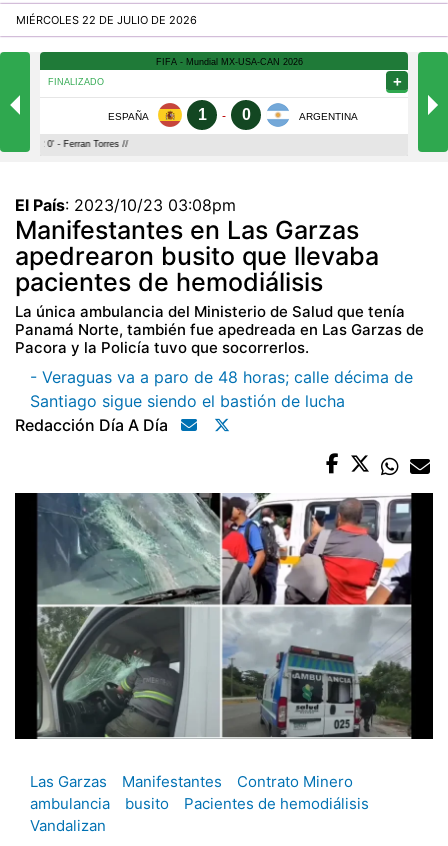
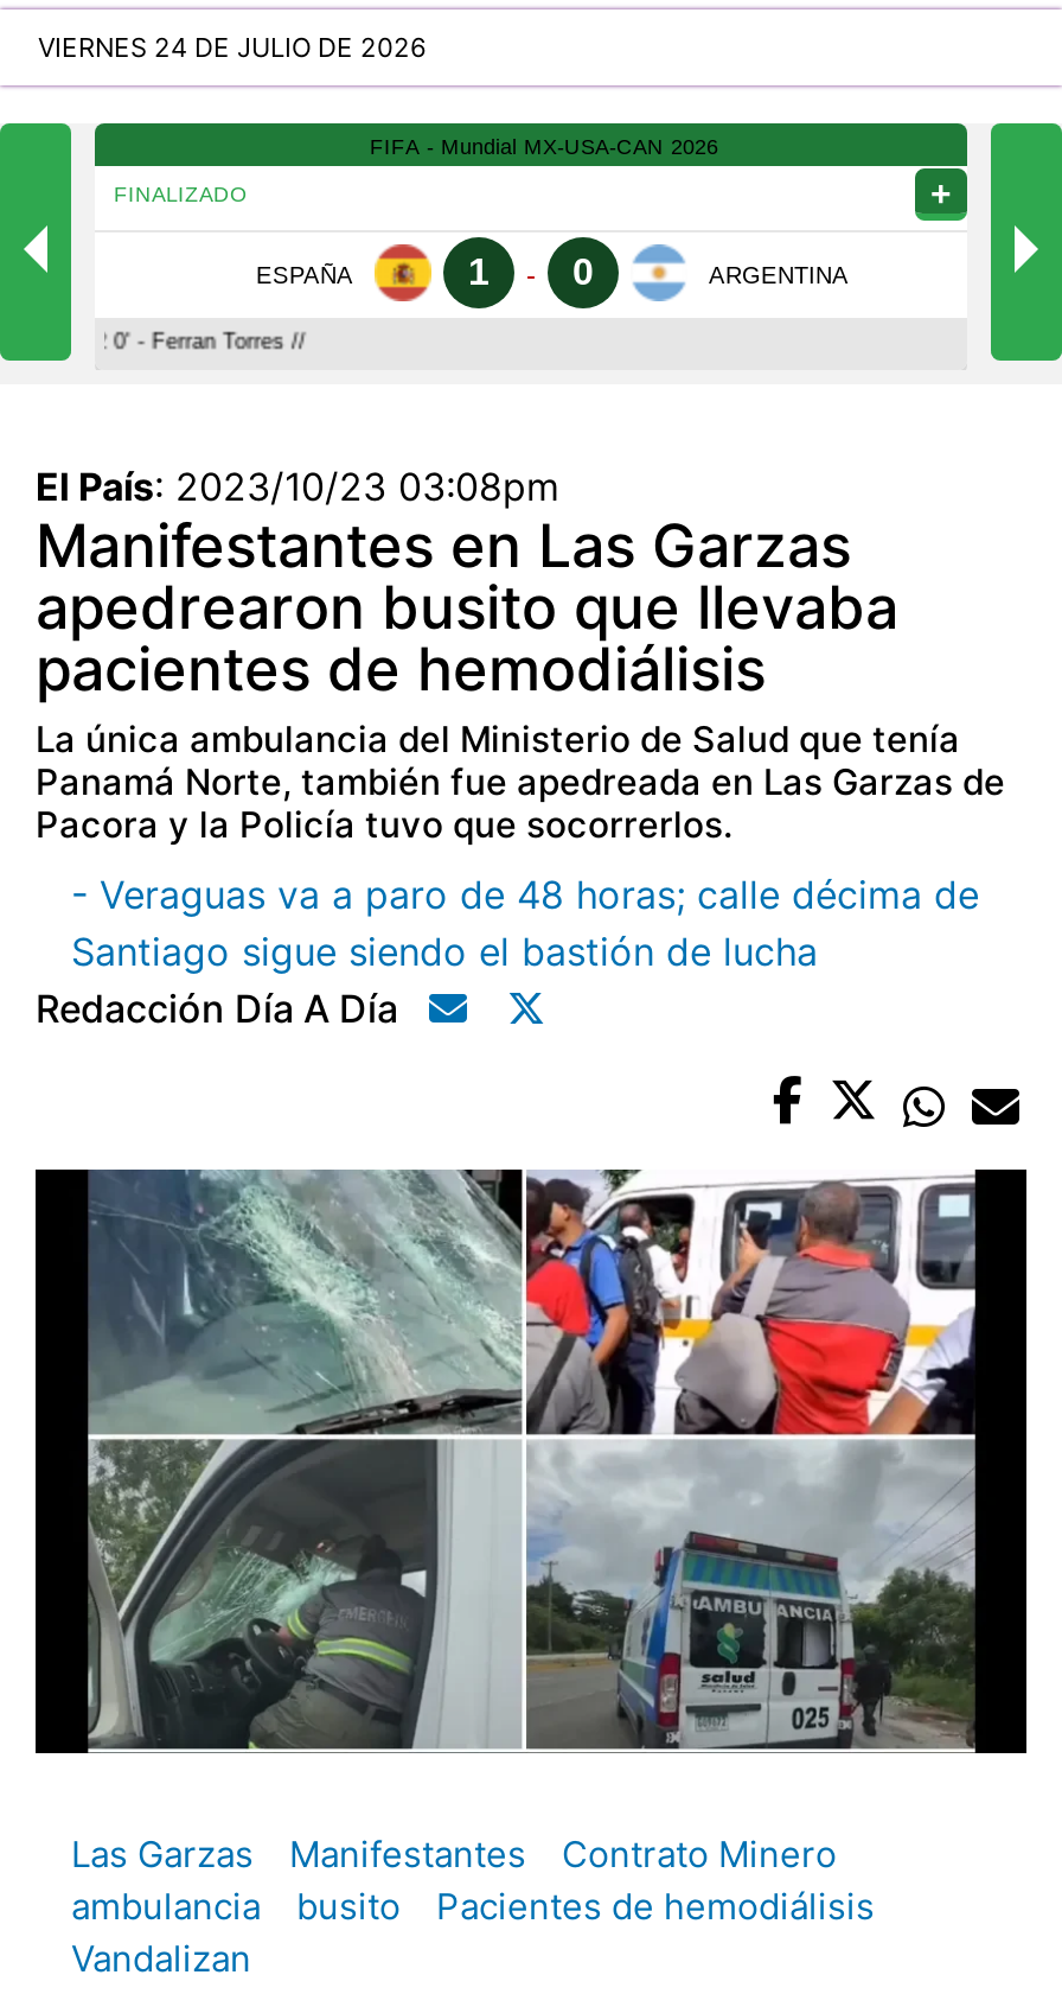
- MIÉRCOLES 22 DE JULIO DE 2026
+ VIERNES 24 DE JULIO DE 2026
